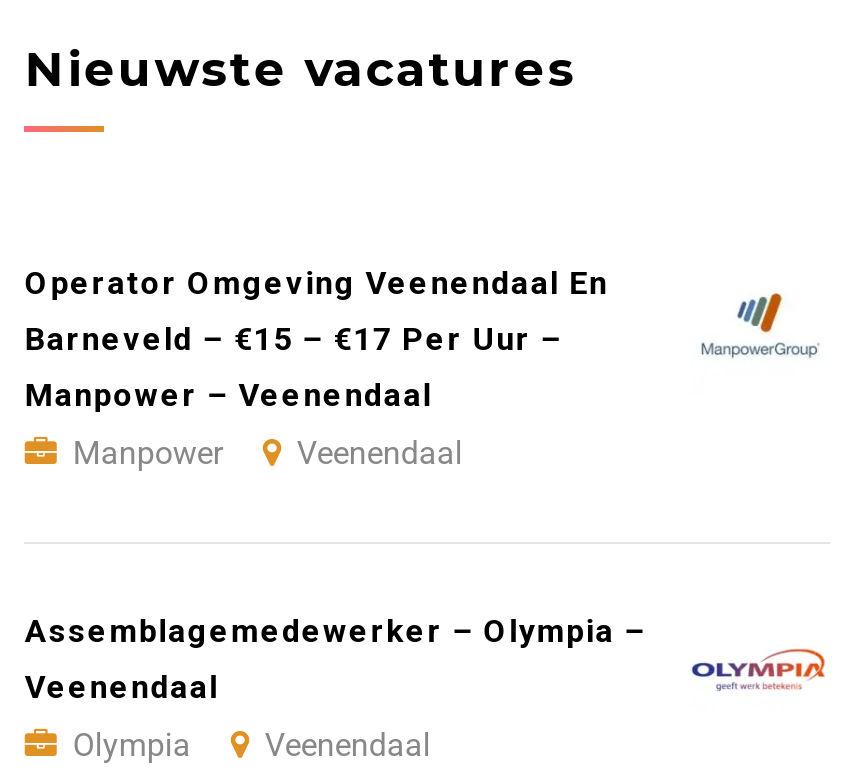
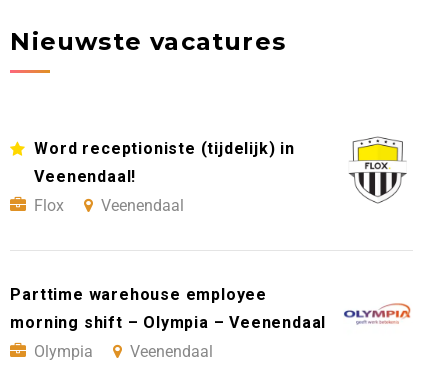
- Operator Omgeving Veenendaal En
- Barneveld – €15 – €17 Per Uur –
- Manpower – Veenendaal
- Manpower
+ Word receptioniste (tijdelijk) in
+ Veenendaal!
+ Flox

- [image]
+ [image]

- Assemblagemedewerker – Olympia –
+ Parttime warehouse employee

- Veenendaal
+ morning shift – Olympia – Veenendaal
